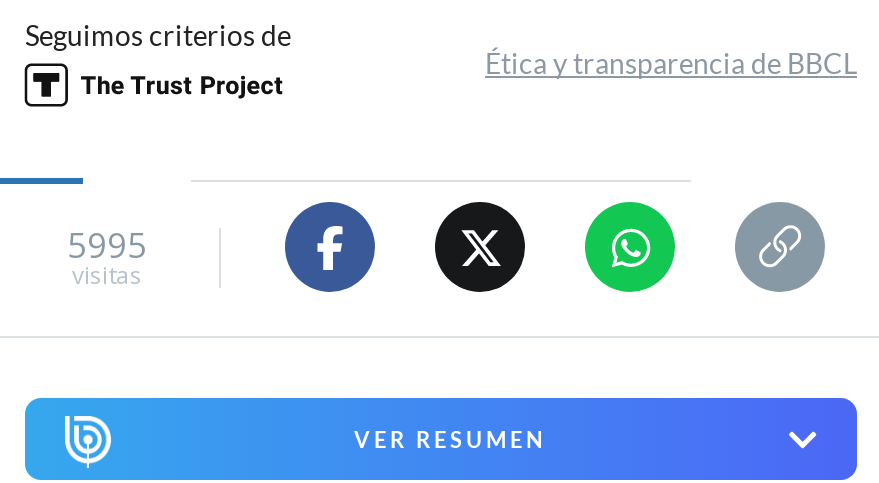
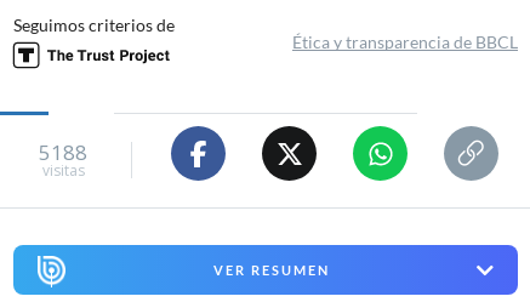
- 5995
+ 5188
